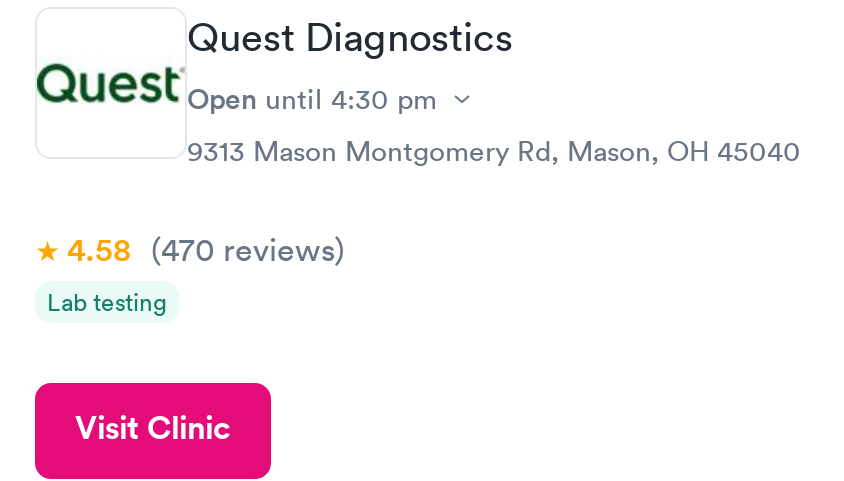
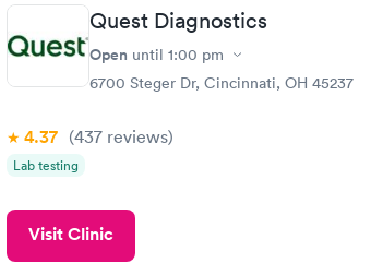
- Open until 4:30 pm
- 9313 Mason Montgomery Rd, Mason, OH 45040
+ Open until 1:00 pm
+ 6700 Steger Dr, Cincinnati, OH 45237

- 4.58 (470 reviews)
+ 4.37 (437 reviews)
